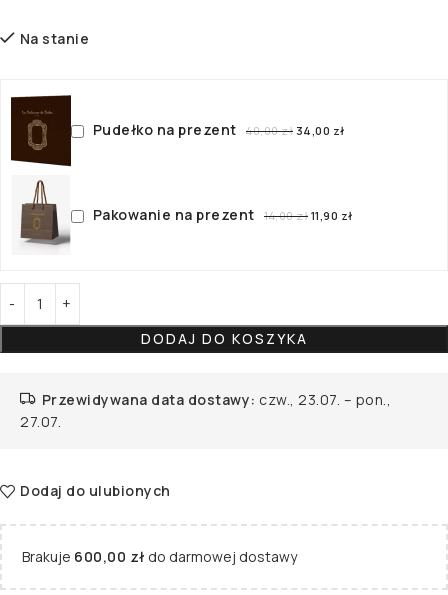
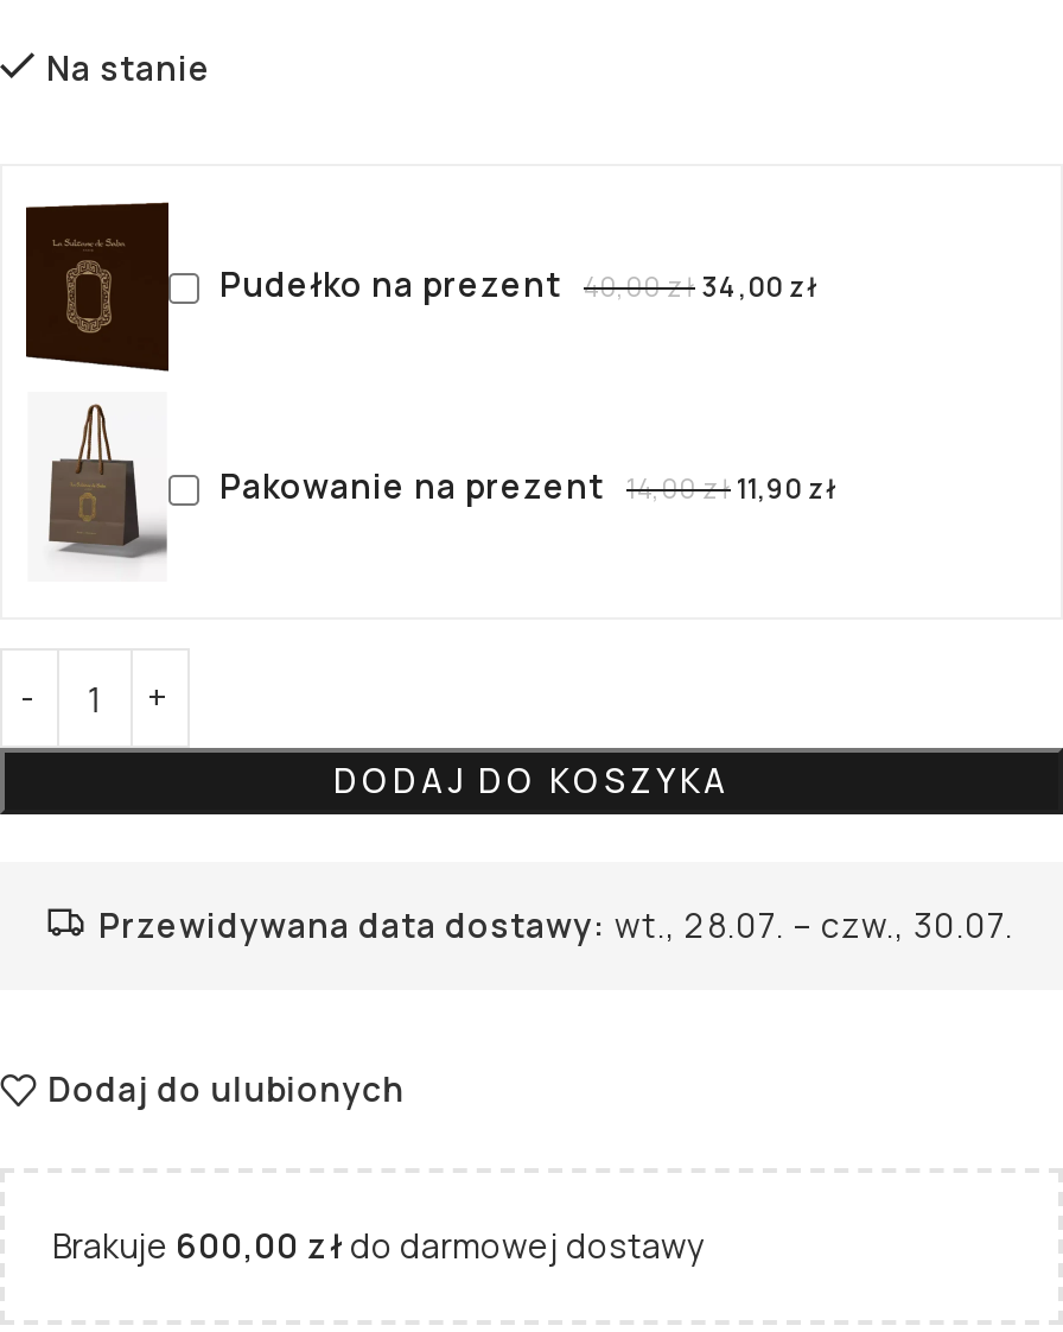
- Przewidywana data dostawy: czw., 23.07. – pon.,
- 27.07.
+ Przewidywana data dostawy: wt., 28.07. – czw., 30.07.
